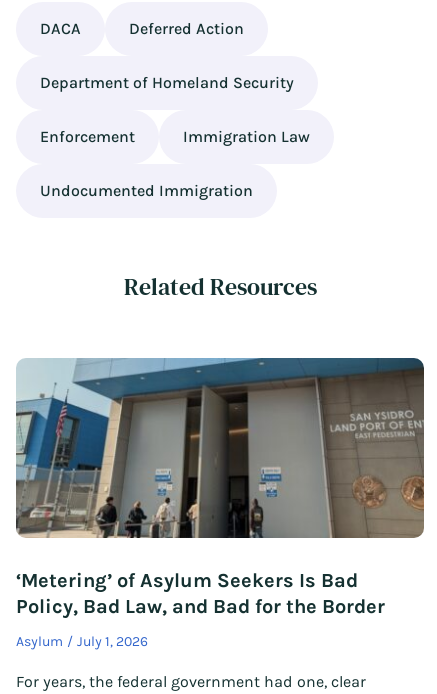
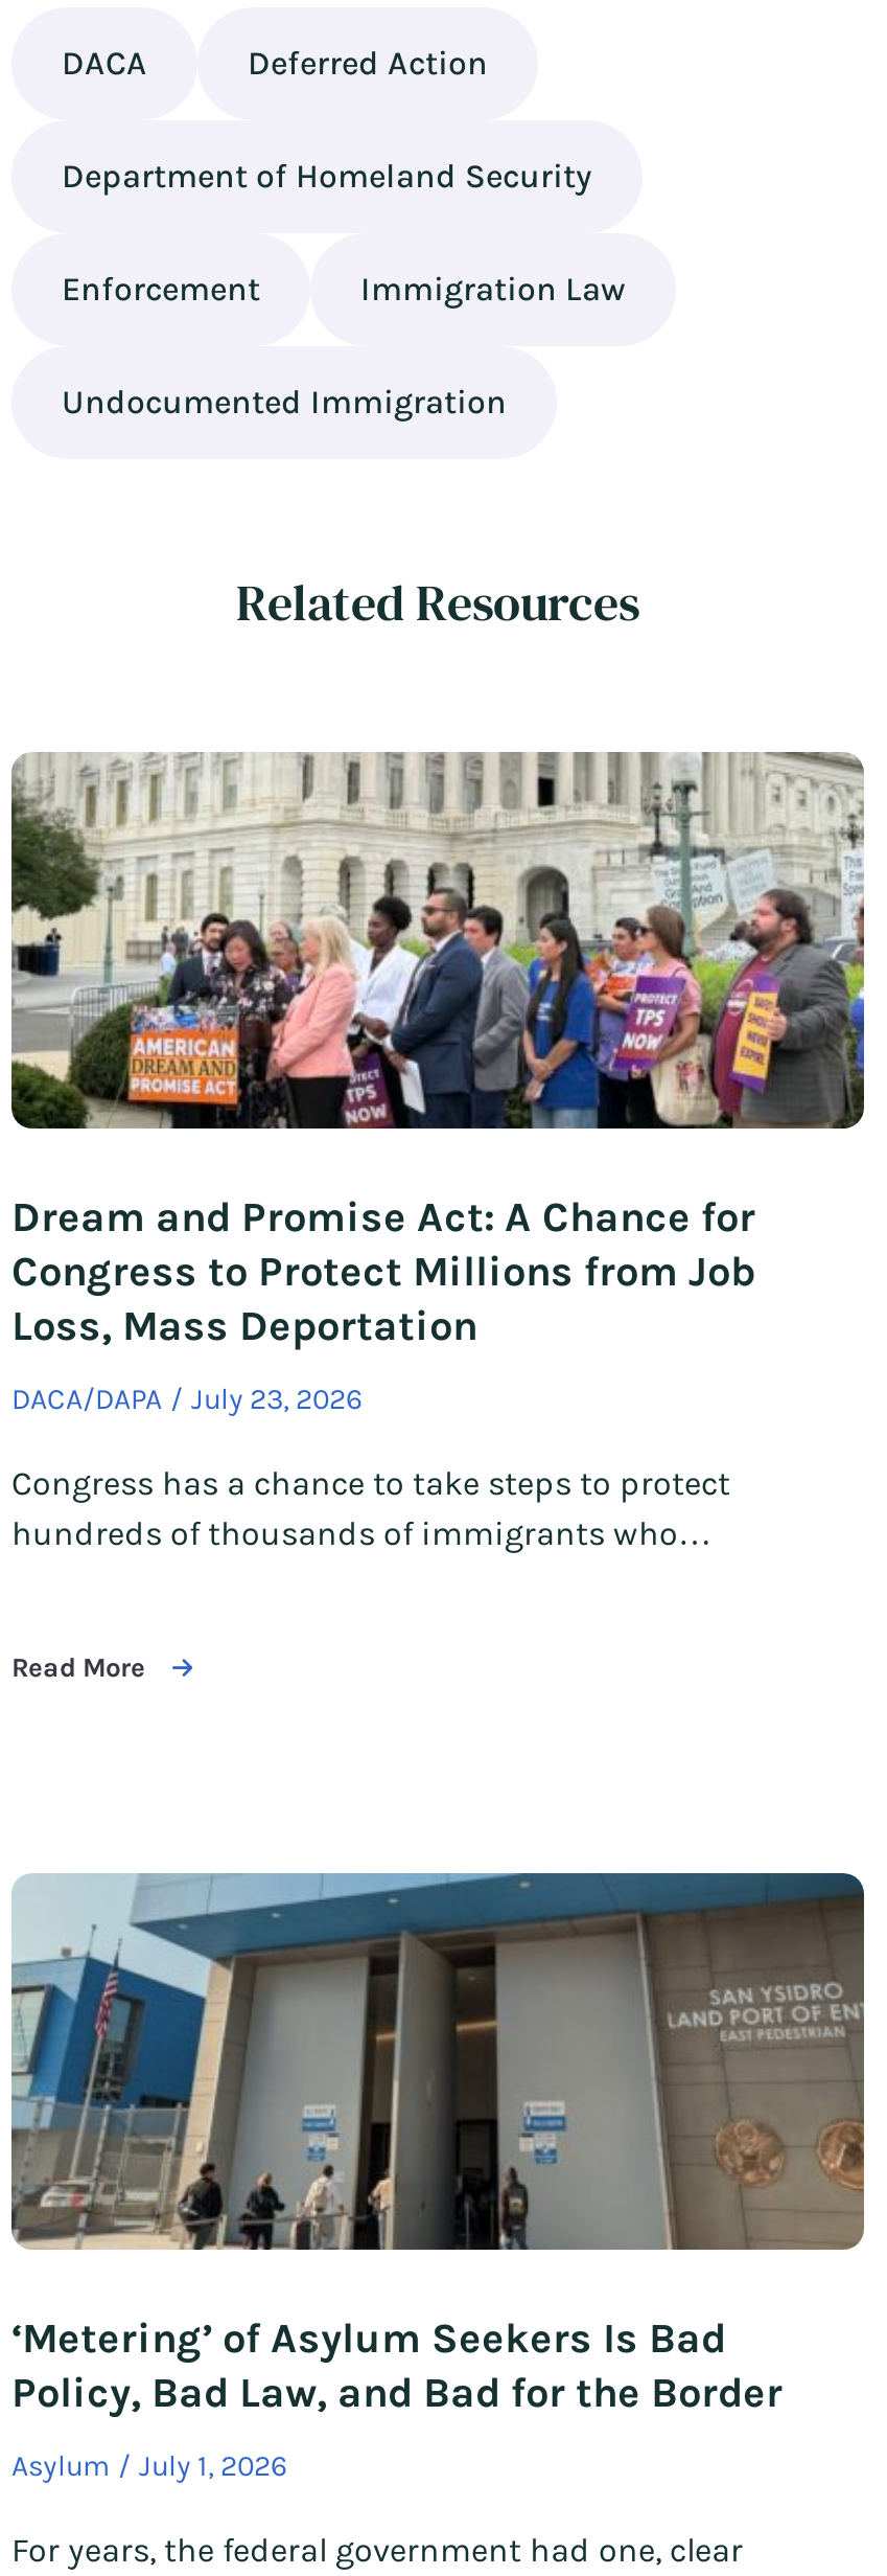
+ [image]
+ Dream and Promise Act: A Chance for
+ Congress to Protect Millions from Job
+ Loss, Mass Deportation
+ DACA/DAPA
+ July 23, 2026
+ Congress has a chance to take steps to protect
+ hundreds of thousands of immigrants who…
+ Read More
